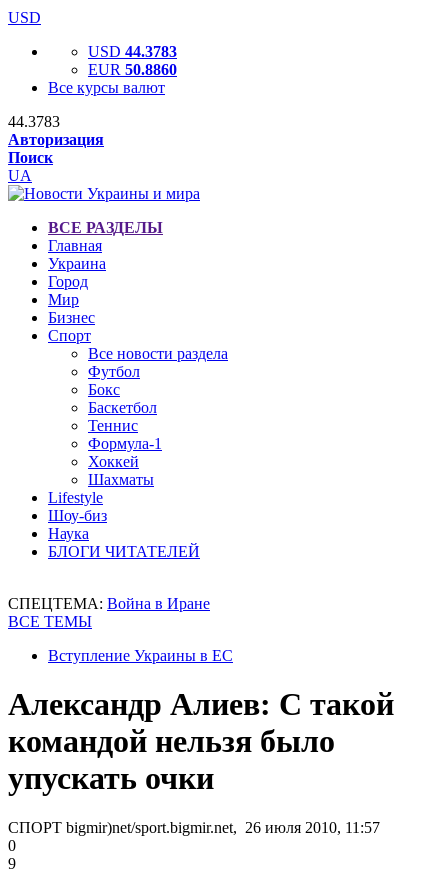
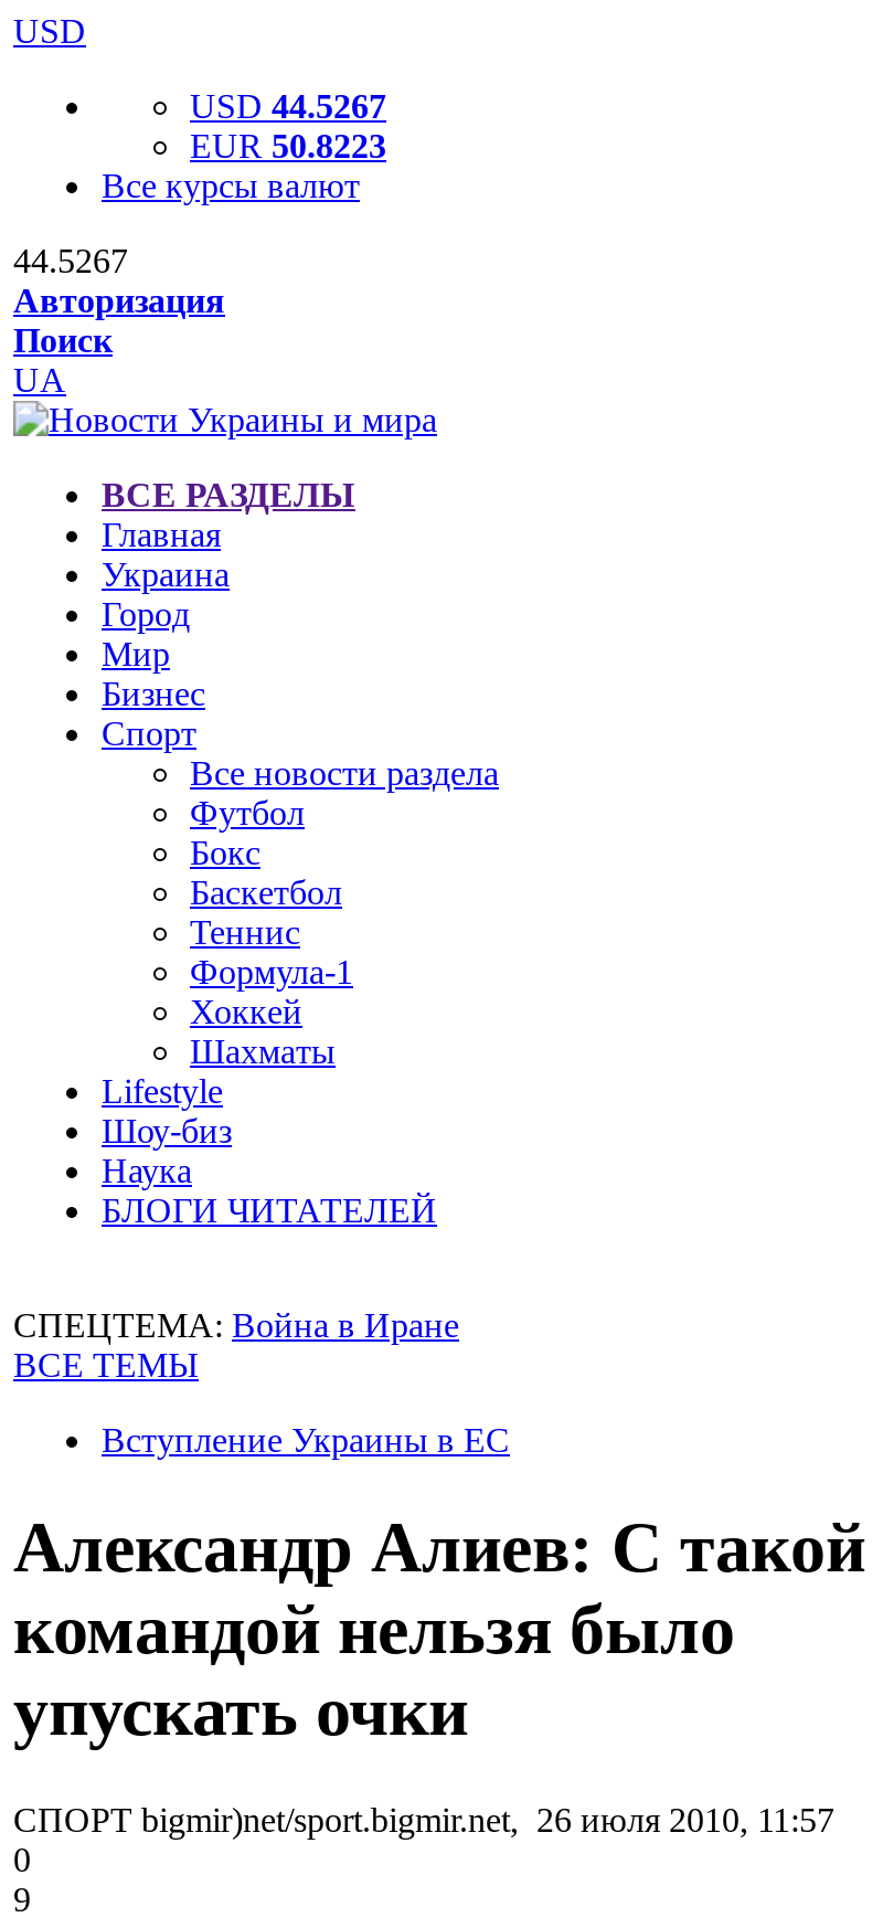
- USD 44.3783
+ USD 44.5267

- EUR 50.8860
+ EUR 50.8223

- 44.3783
+ 44.5267
